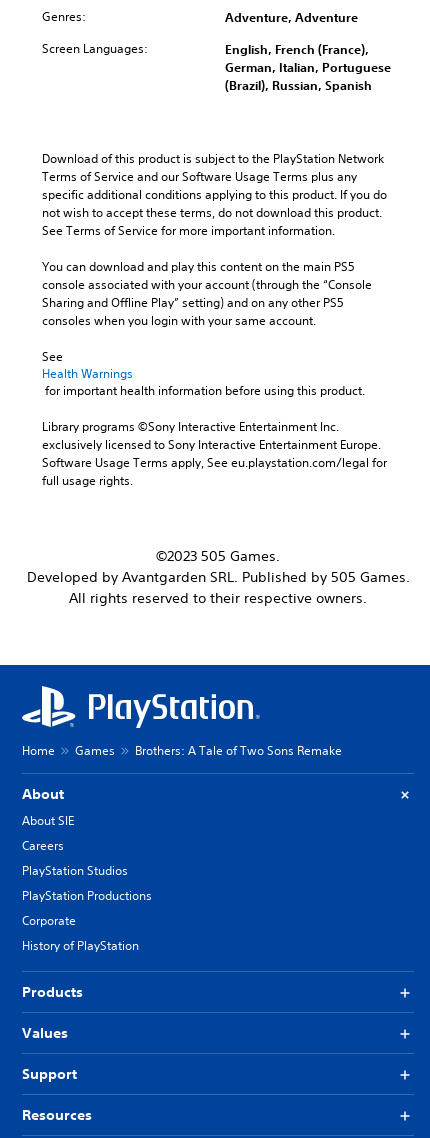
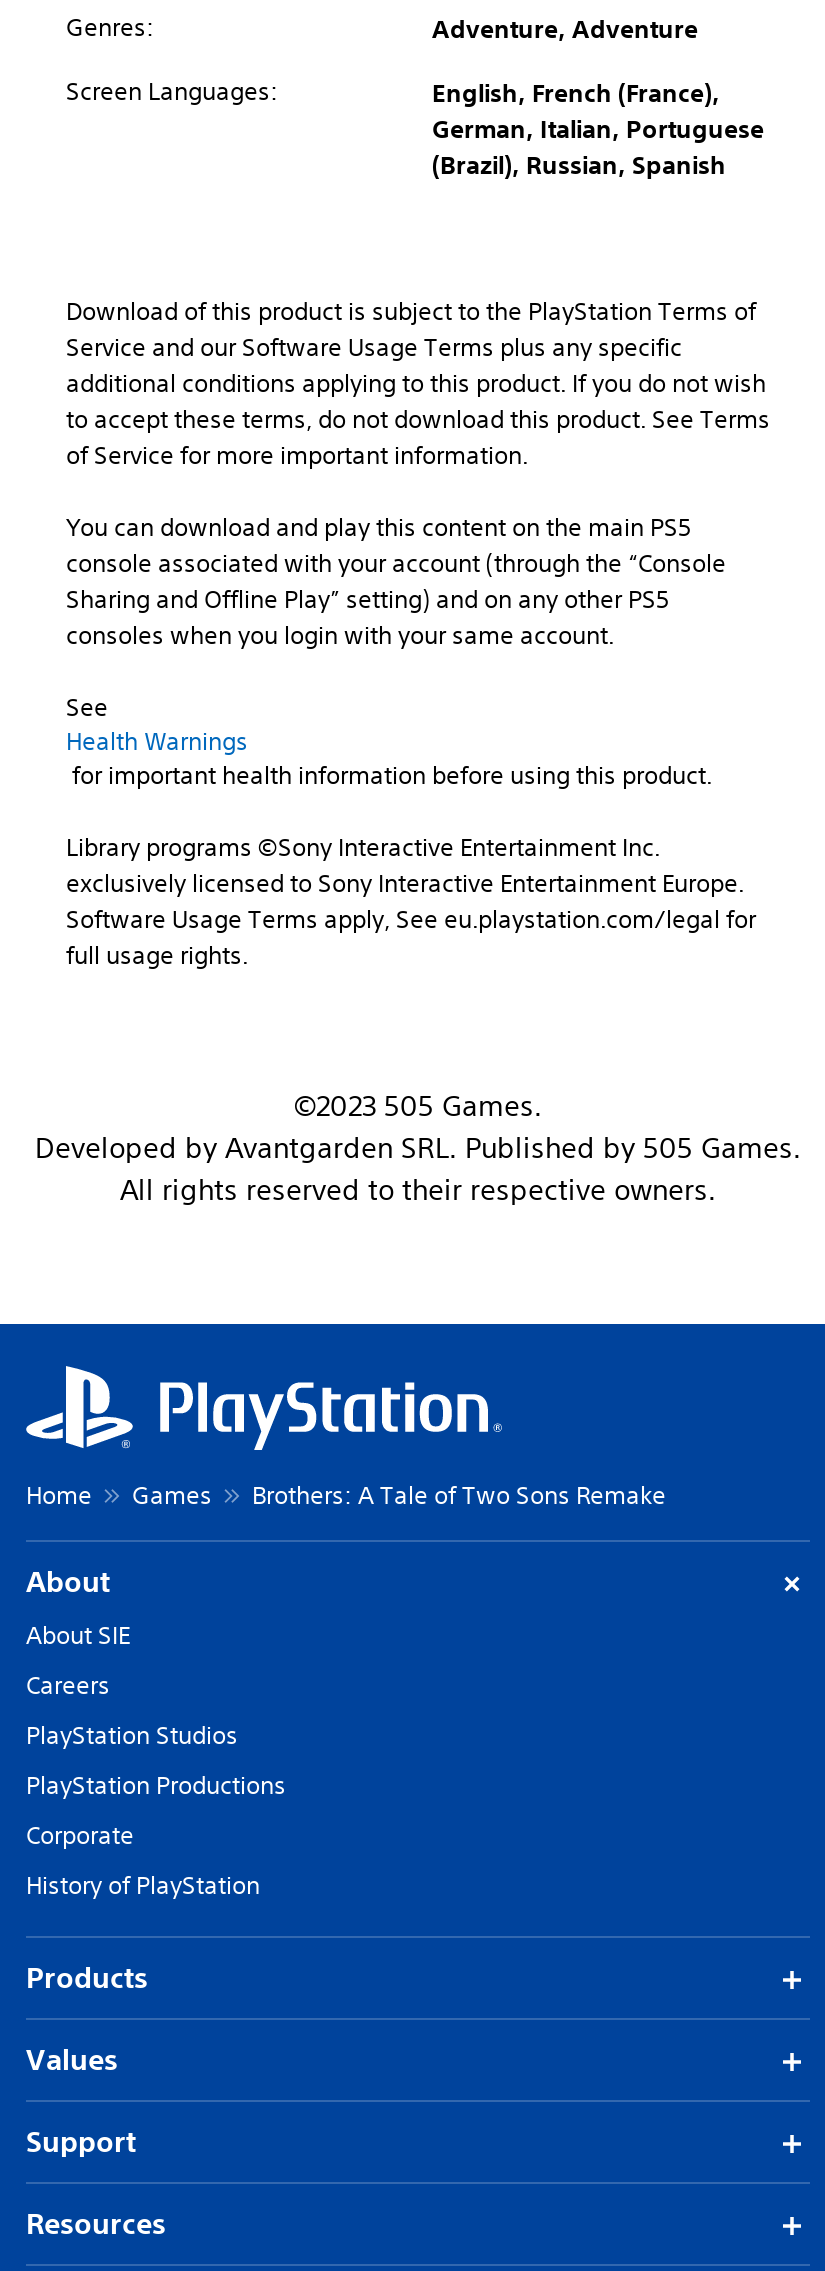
- Download of this product is subject to the PlayStation Network
- Terms of Service and our Software Usage Terms plus any
- specific additional conditions applying to this product. If you do
- not wish to accept these terms, do not download this product.
- See Terms of Service for more important information.
+ Download of this product is subject to the PlayStation Terms of
+ Service and our Software Usage Terms plus any specific
+ additional conditions applying to this product. If you do not wish
+ to accept these terms, do not download this product. See Terms
+ of Service for more important information.
